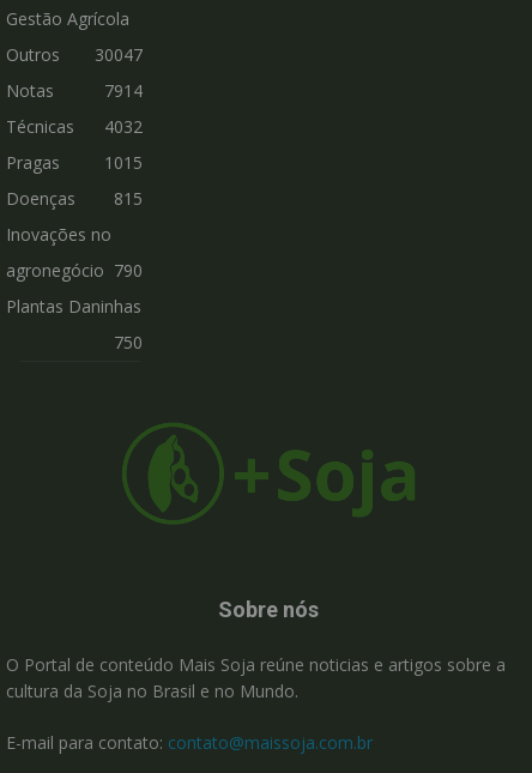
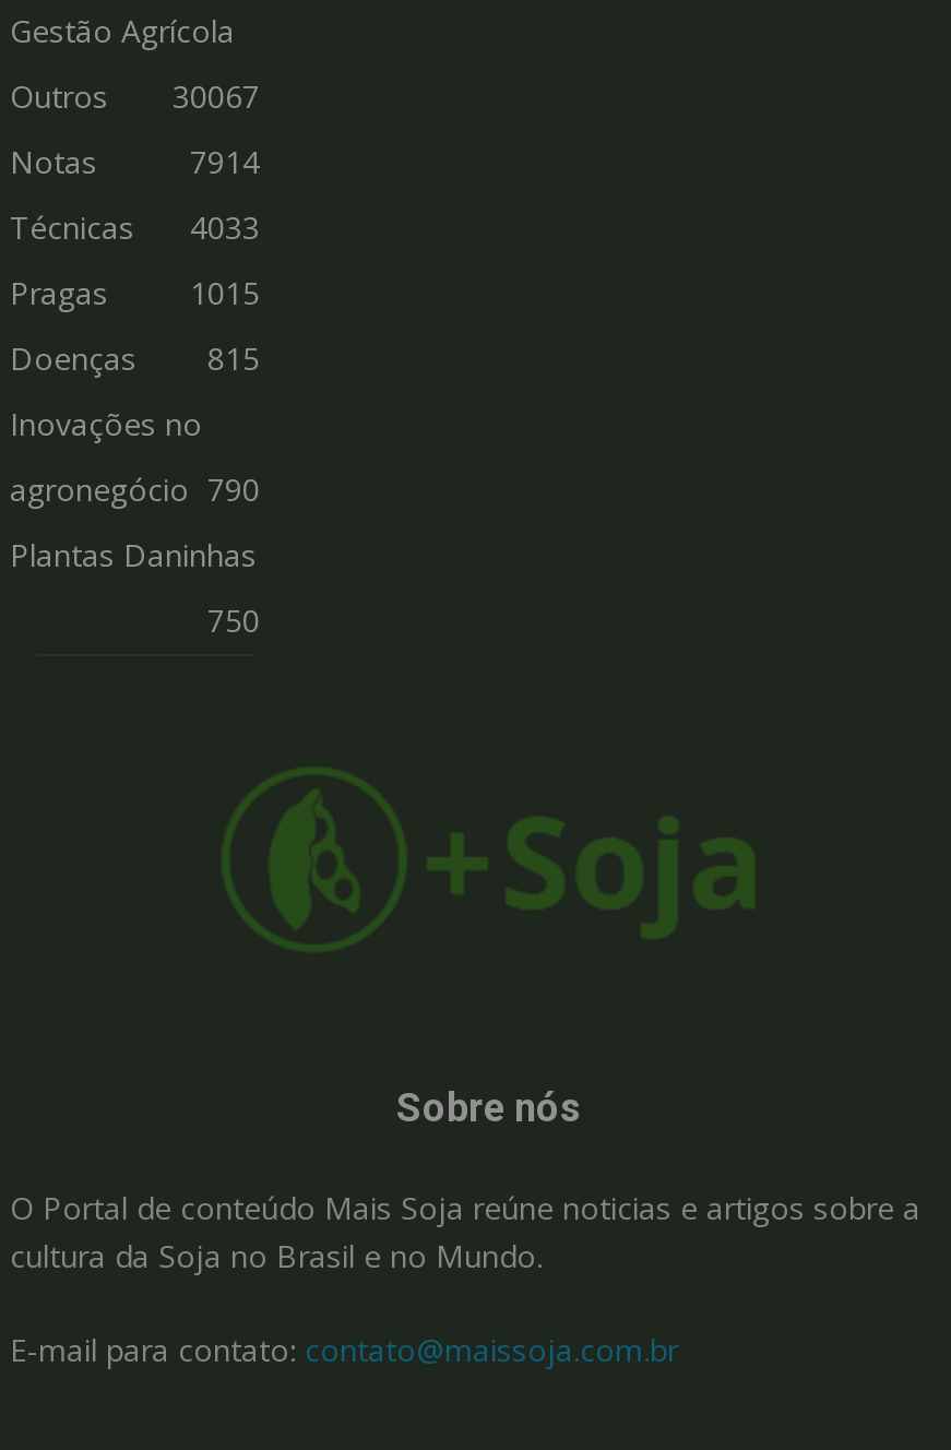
- Outros 30047
+ Outros 30067

- Técnicas 4032
+ Técnicas 4033
